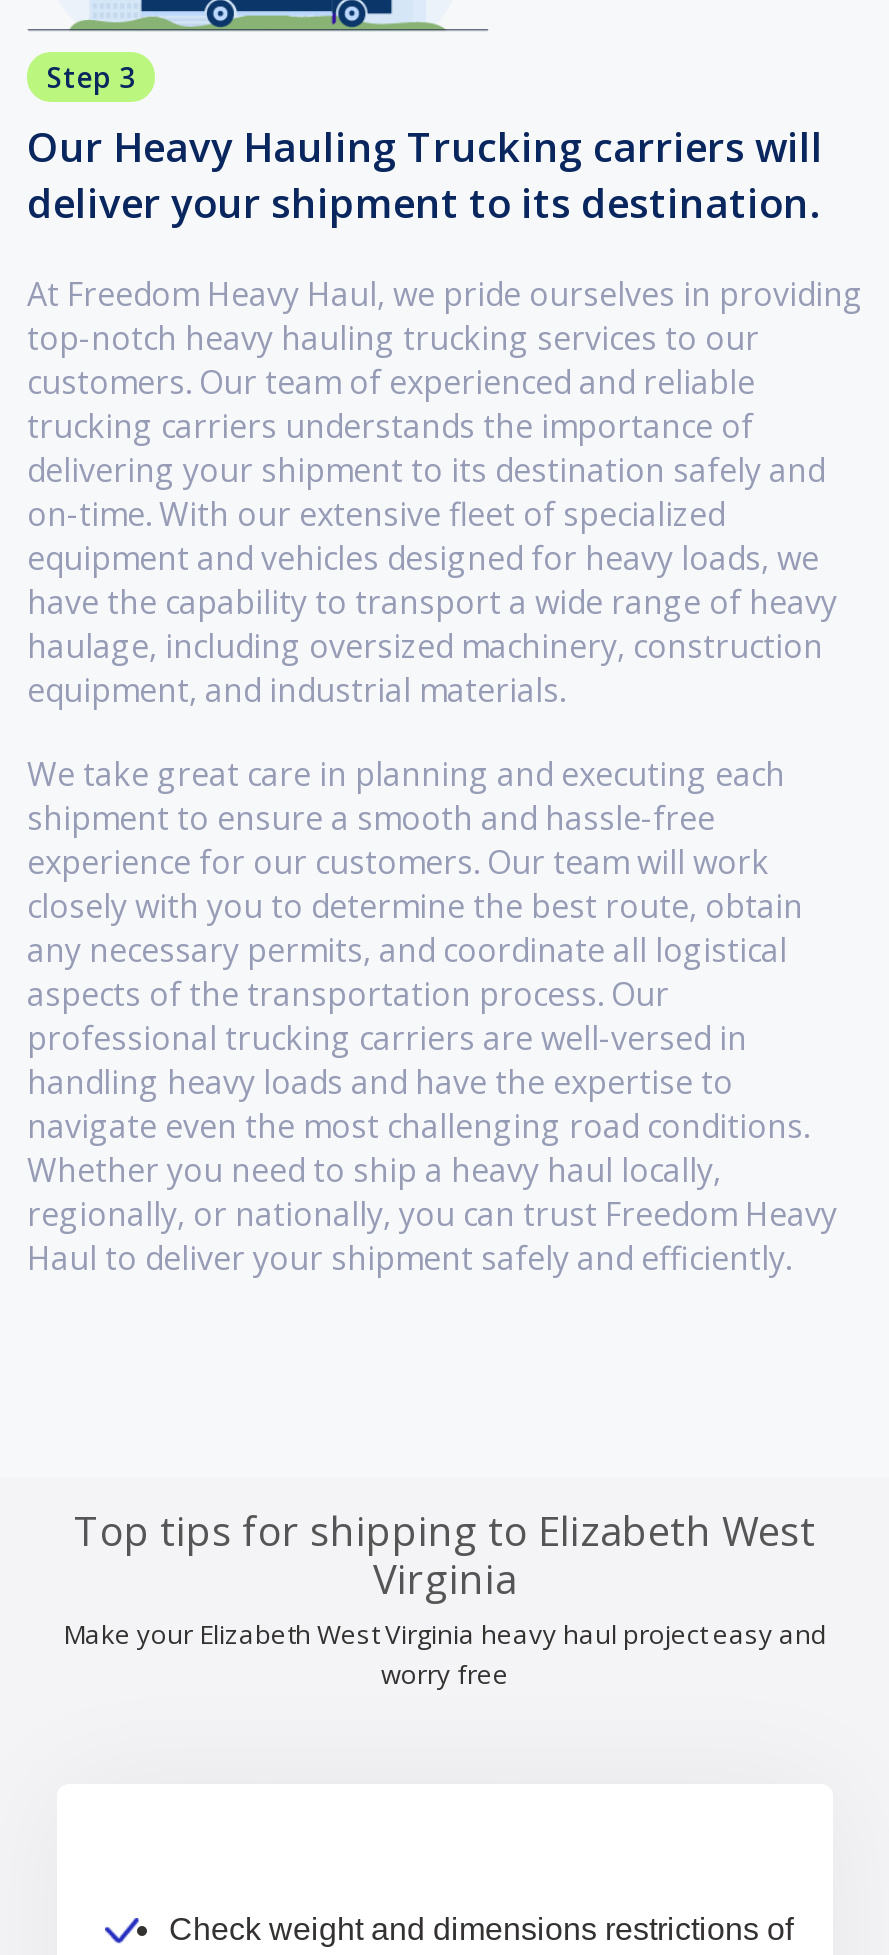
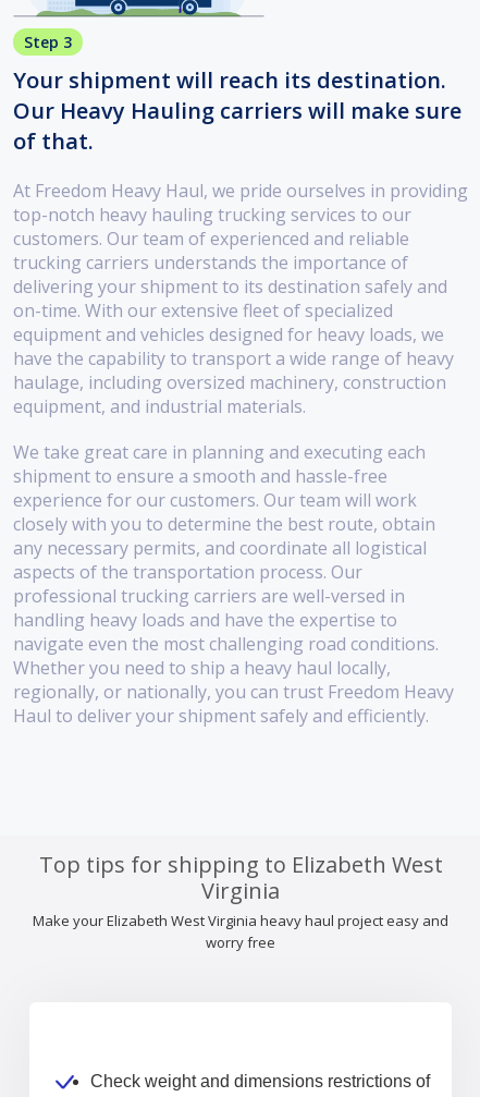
- Our Heavy Hauling Trucking carriers will
- deliver your shipment to its destination.
+ Your shipment will reach its destination.
+ Our Heavy Hauling carriers will make sure
+ of that.
